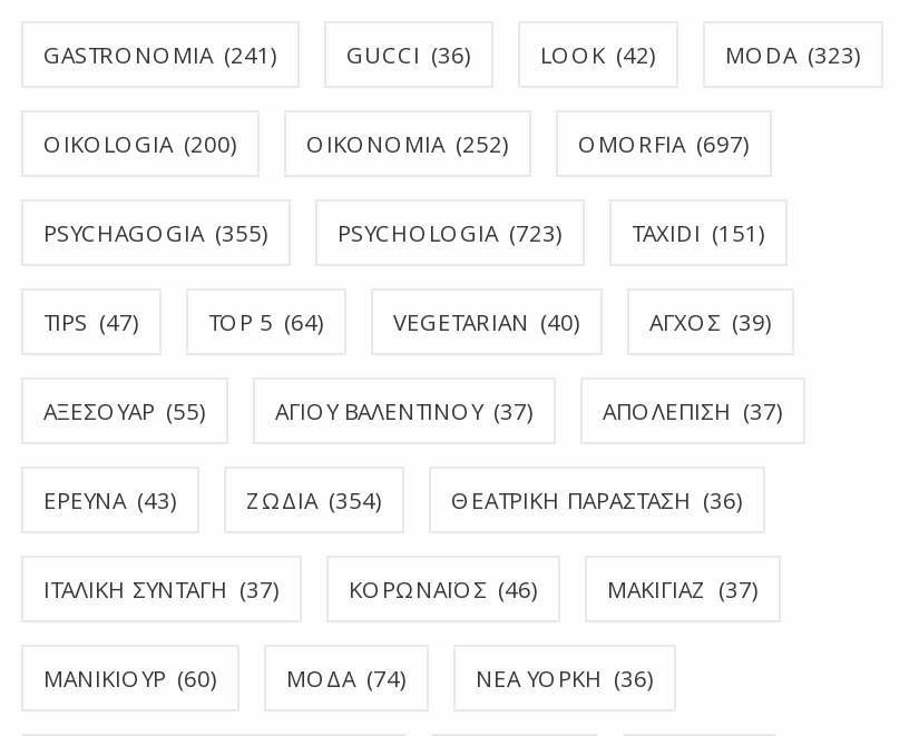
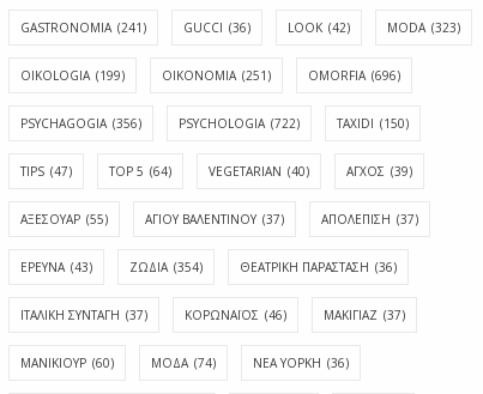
- OIKOLOGIA (200)
+ OIKOLOGIA (199)

- OIKONOMIA (252)
+ OIKONOMIA (251)

- OMORFIA (697)
+ OMORFIA (696)

- PSYCHAGOGIA (355)
+ PSYCHAGOGIA (356)

- PSYCHOLOGIA (723)
+ PSYCHOLOGIA (722)

- TAXIDI (151)
+ TAXIDI (150)
